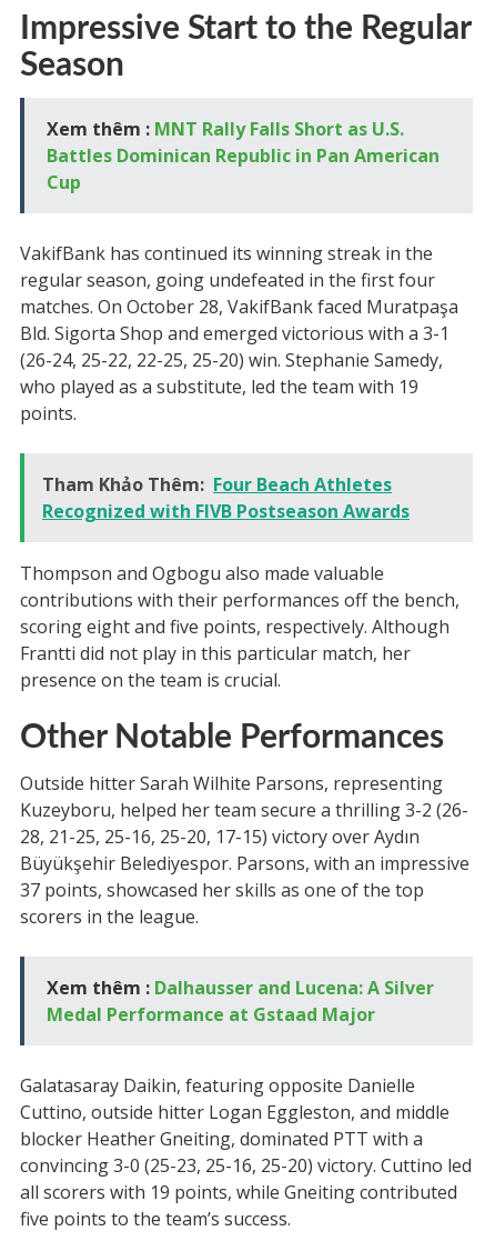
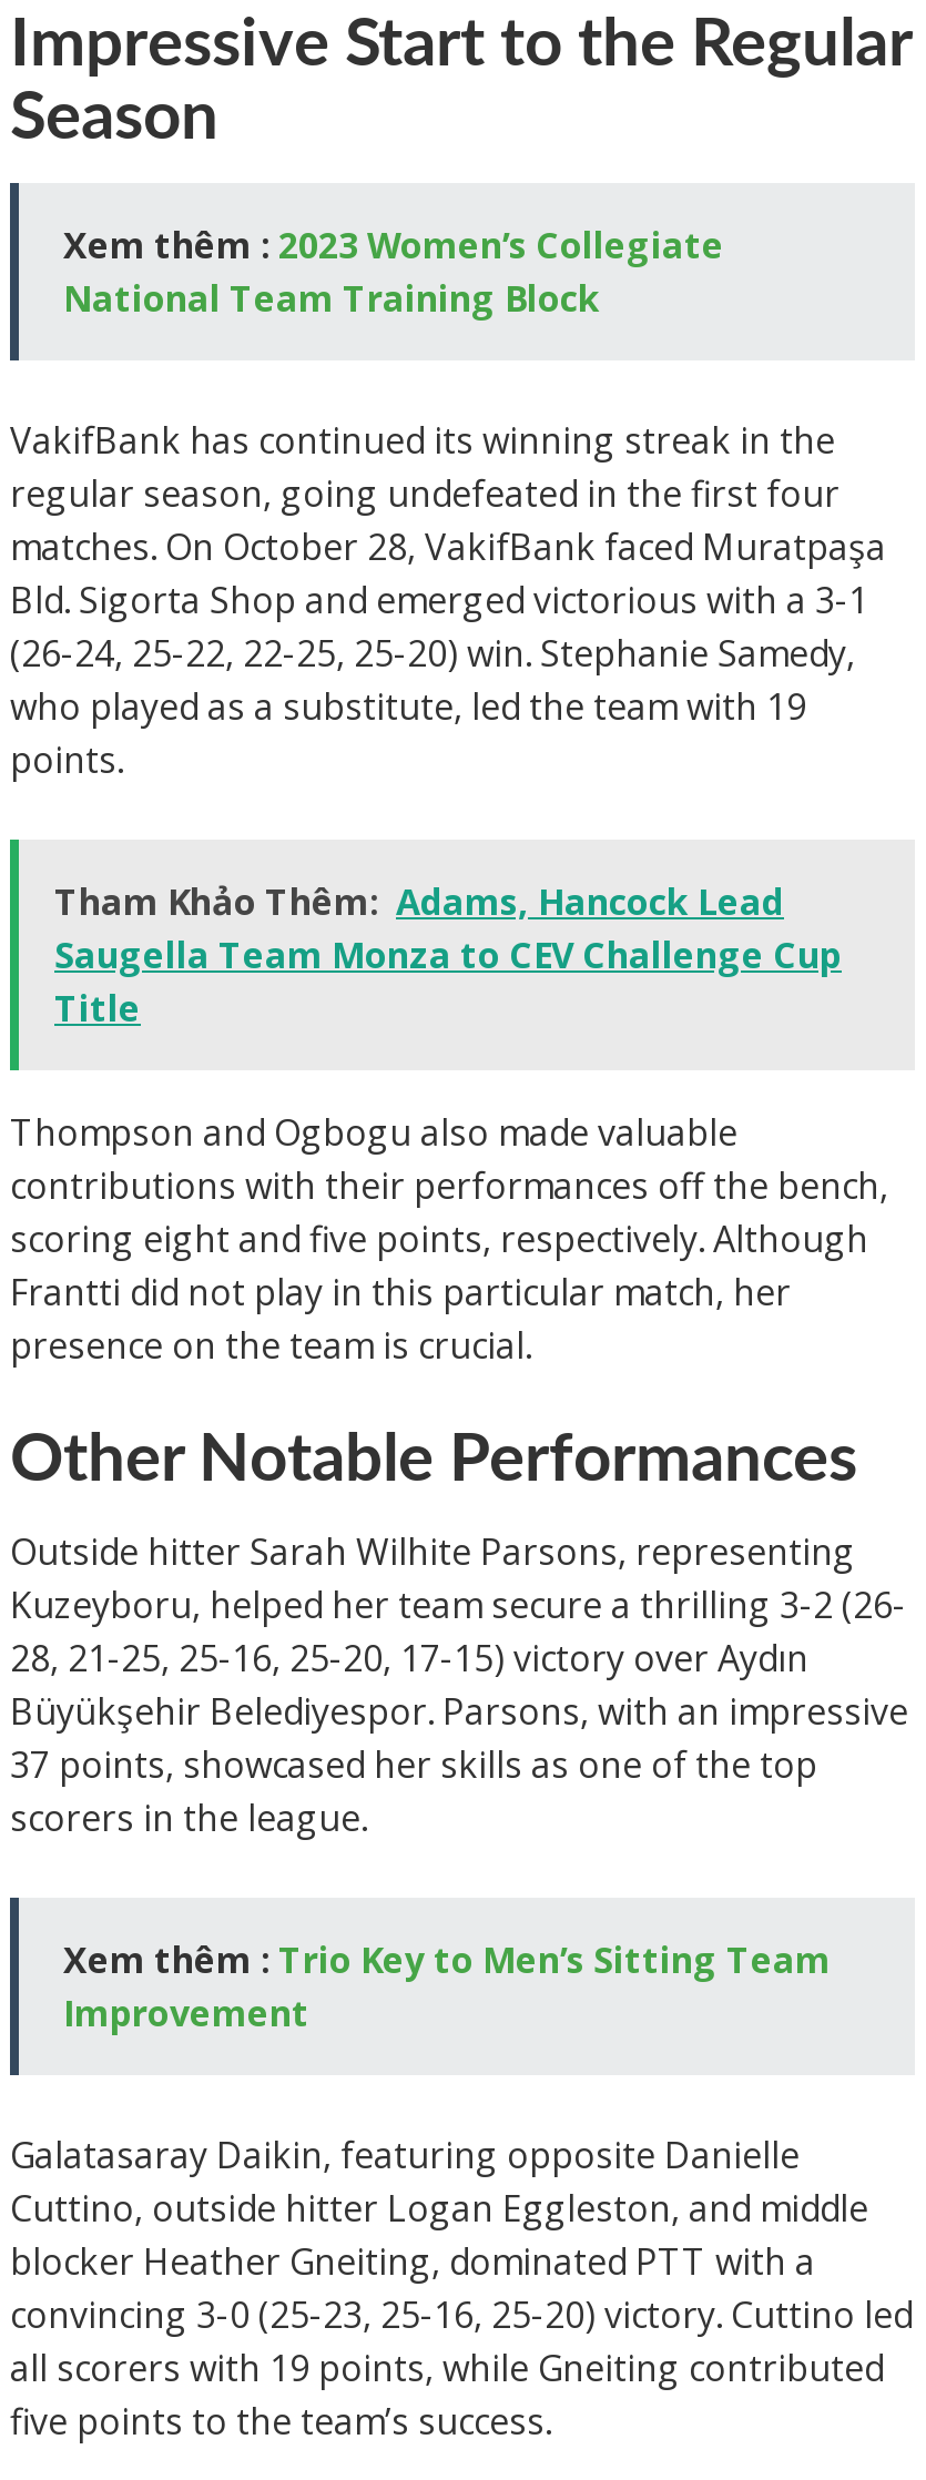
- Xem thêm : MNT Rally Falls Short as U.S.
- Battles Dominican Republic in Pan American
- Cup
+ Xem thêm : 2023 Women’s Collegiate
+ National Team Training Block

moved up: VakifBank has continued its winning streak in the | regular season, going undefeated in the first four | matches. On October 28, VakifBank faced Muratpaşa | Bld. Sigorta Shop and emerged victorious with a 3-1 | (26-24, 25-22, 22-25, 25-20) win. Stephanie Samedy, | who played as a substitute, led the team with 19 | points.

- Tham Khảo Thêm: Four Beach Athletes
- Recognized with FIVB Postseason Awards
+ Tham Khảo Thêm: Adams, Hancock Lead
+ Saugella Team Monza to CEV Challenge Cup
+ Title

- Xem thêm : Dalhausser and Lucena: A Silver
- Medal Performance at Gstaad Major
+ Xem thêm : Trio Key to Men’s Sitting Team
+ Improvement
